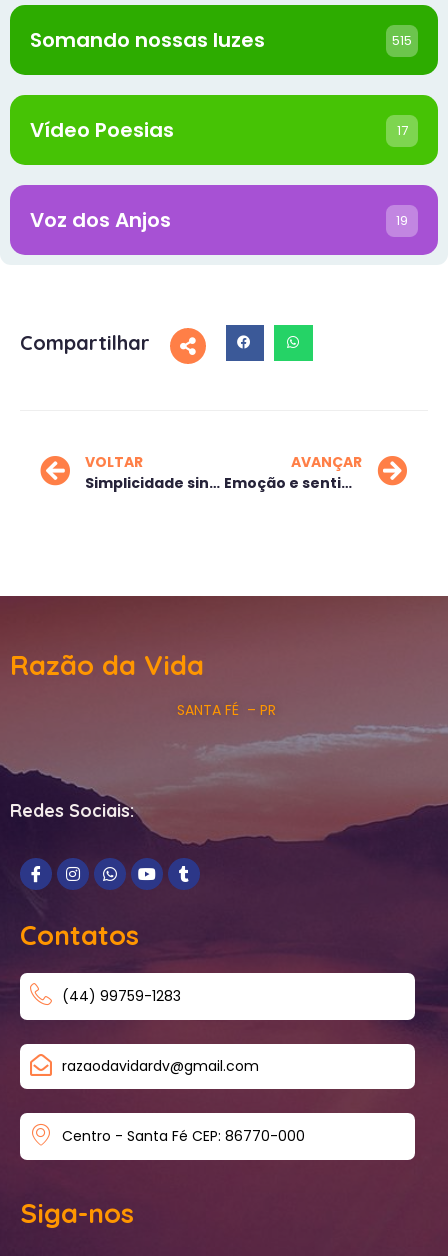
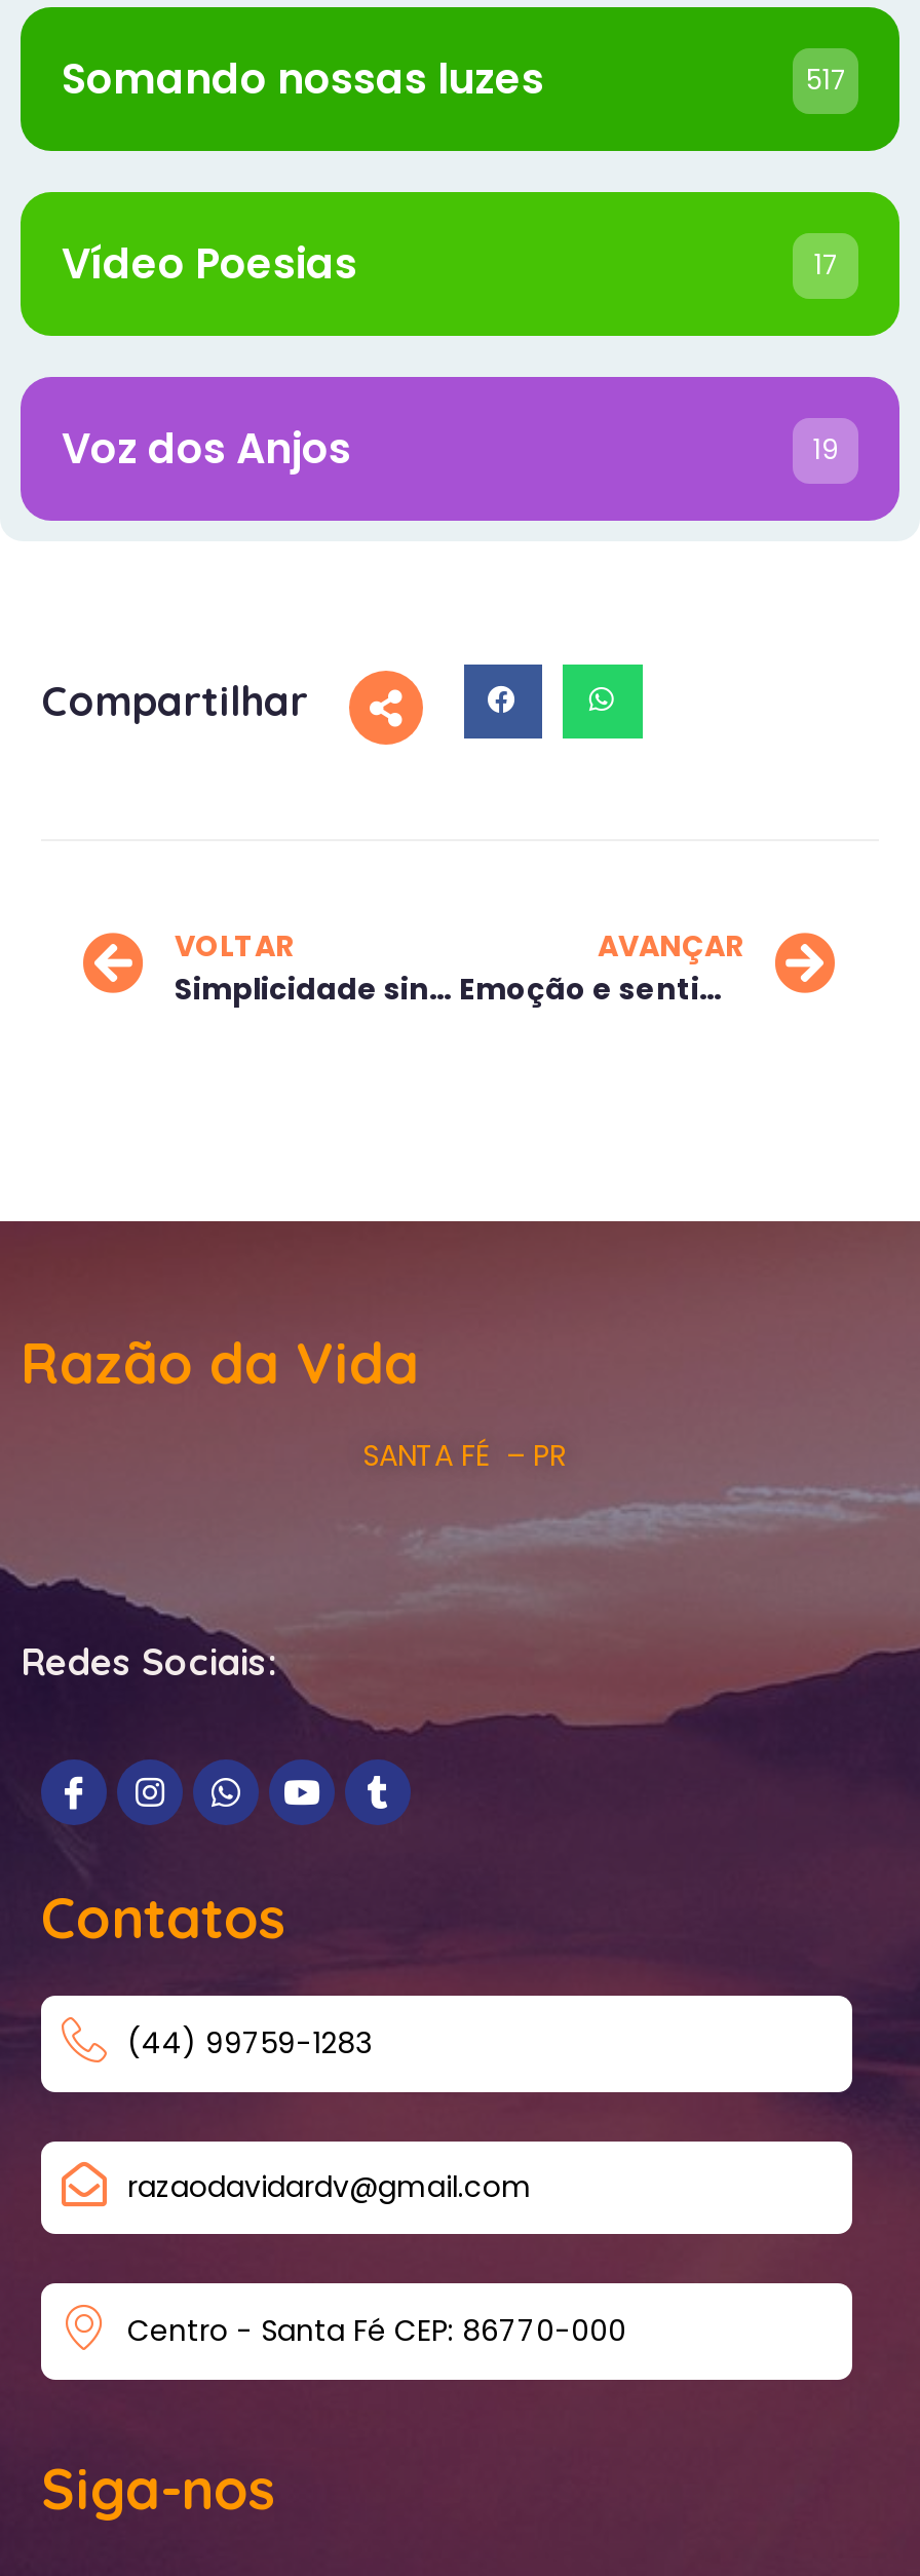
- 515
+ 517
